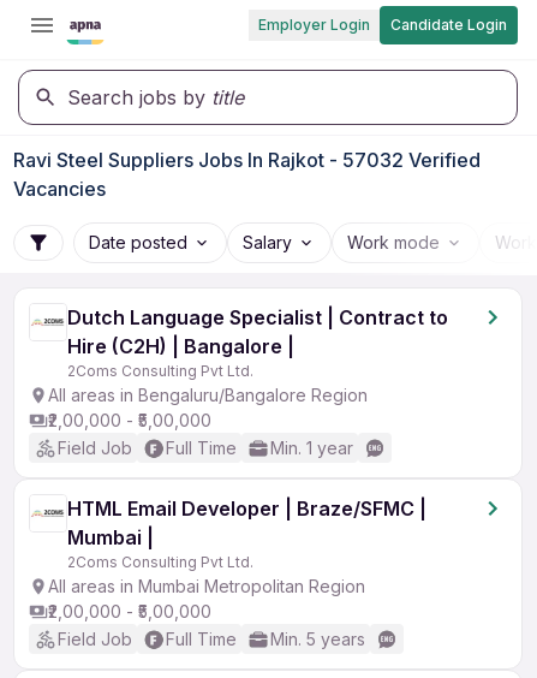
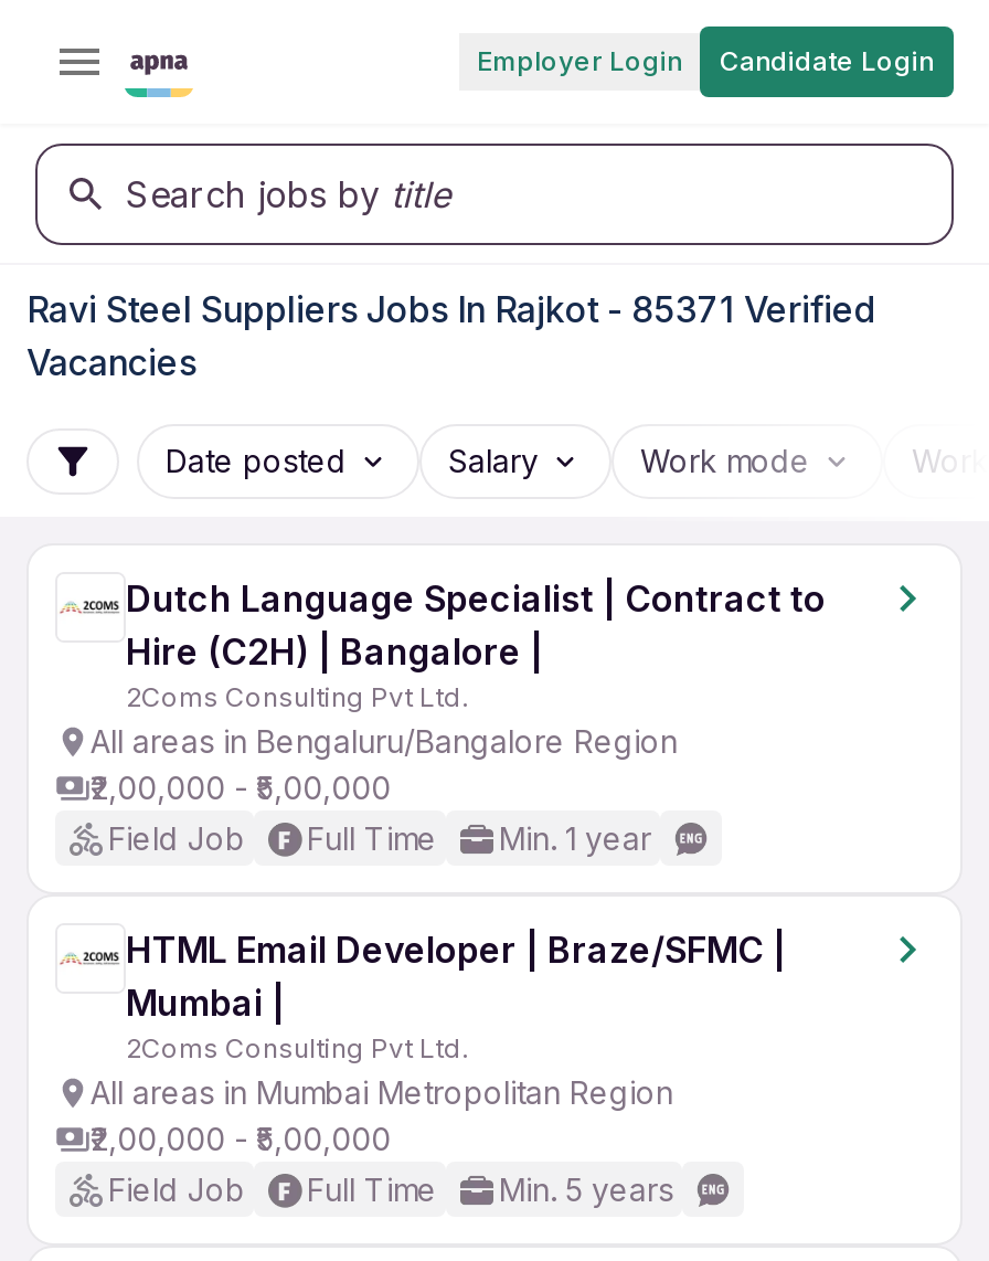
- Ravi Steel Suppliers Jobs In Rajkot - 57032 Verified
+ Ravi Steel Suppliers Jobs In Rajkot - 85371 Verified
